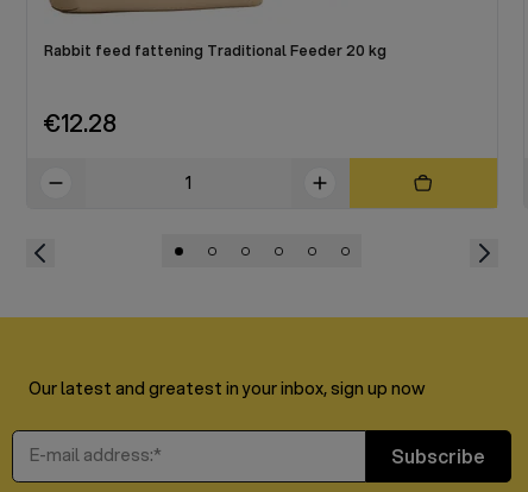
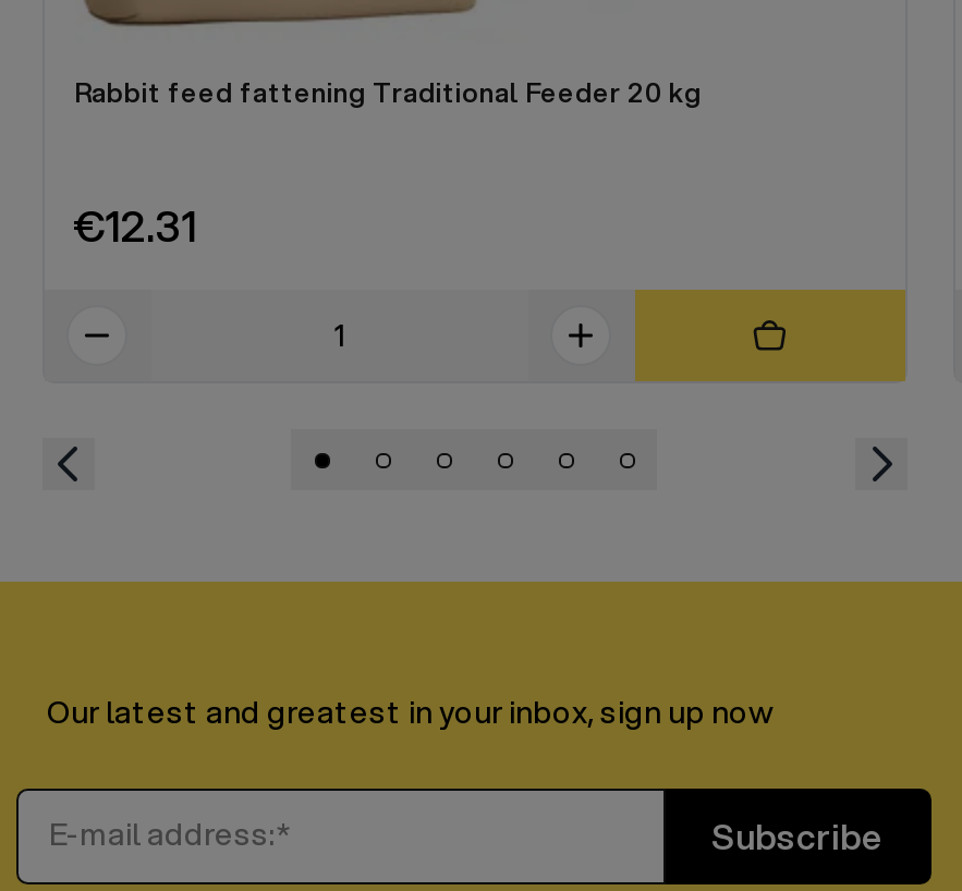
- €12.28
+ €12.31
